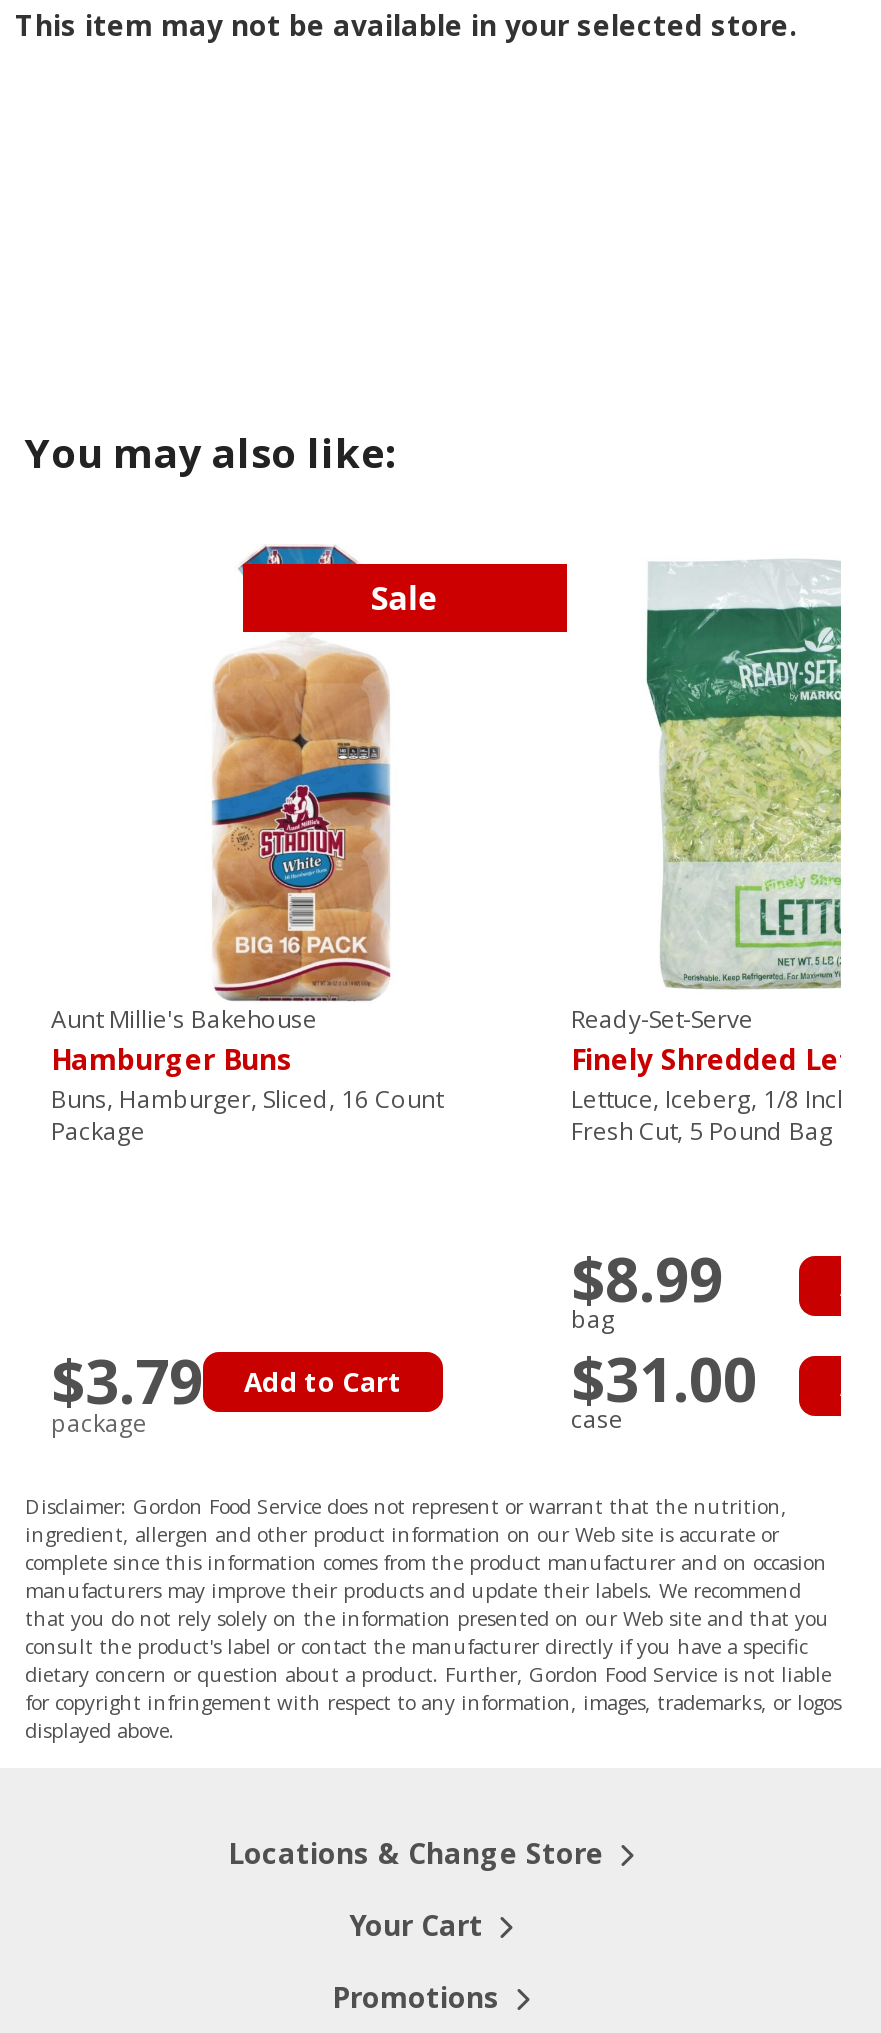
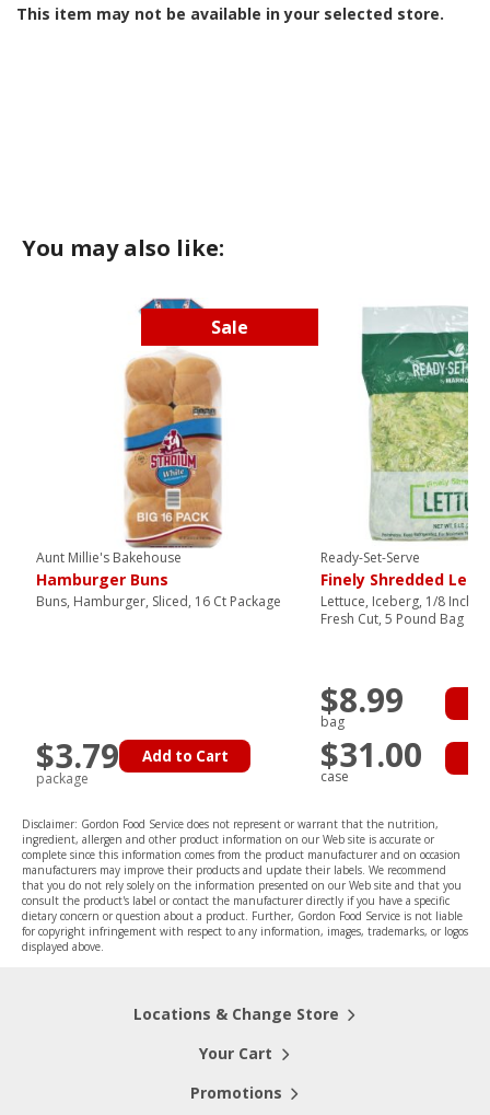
- Buns, Hamburger, Sliced, 16 Count
- Package
+ Buns, Hamburger, Sliced, 16 Ct Package
